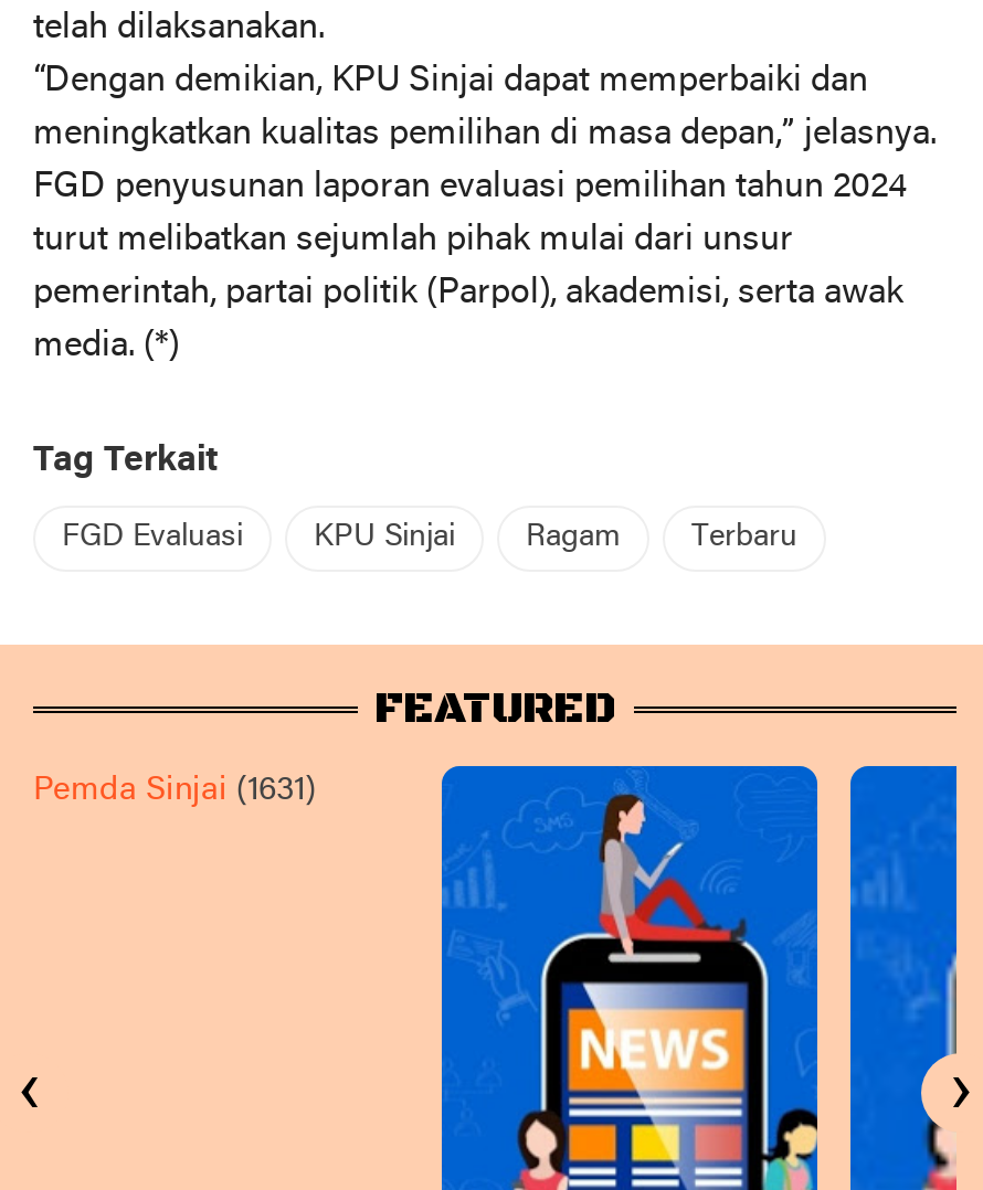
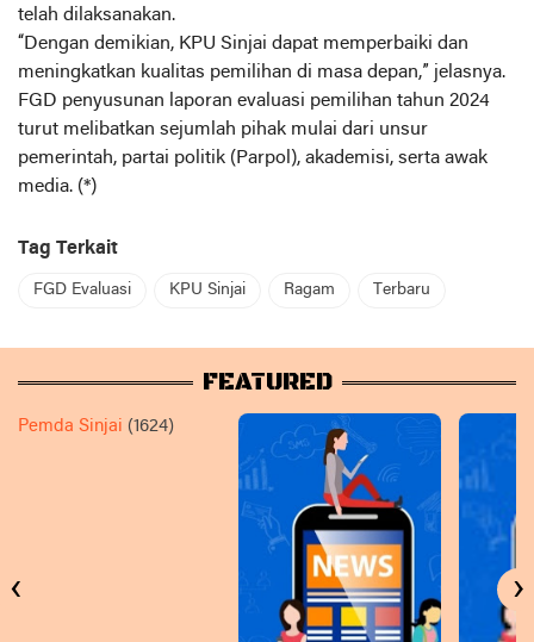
- Pemda Sinjai (1631)
+ Pemda Sinjai (1624)
